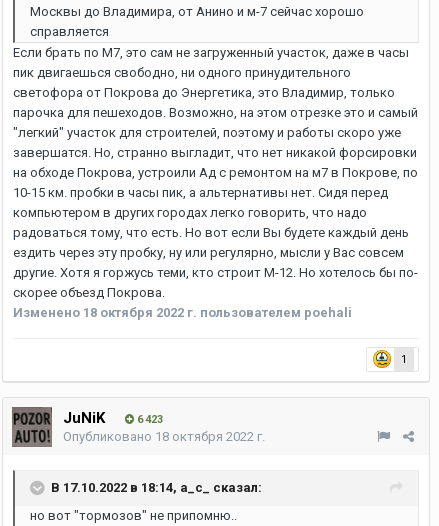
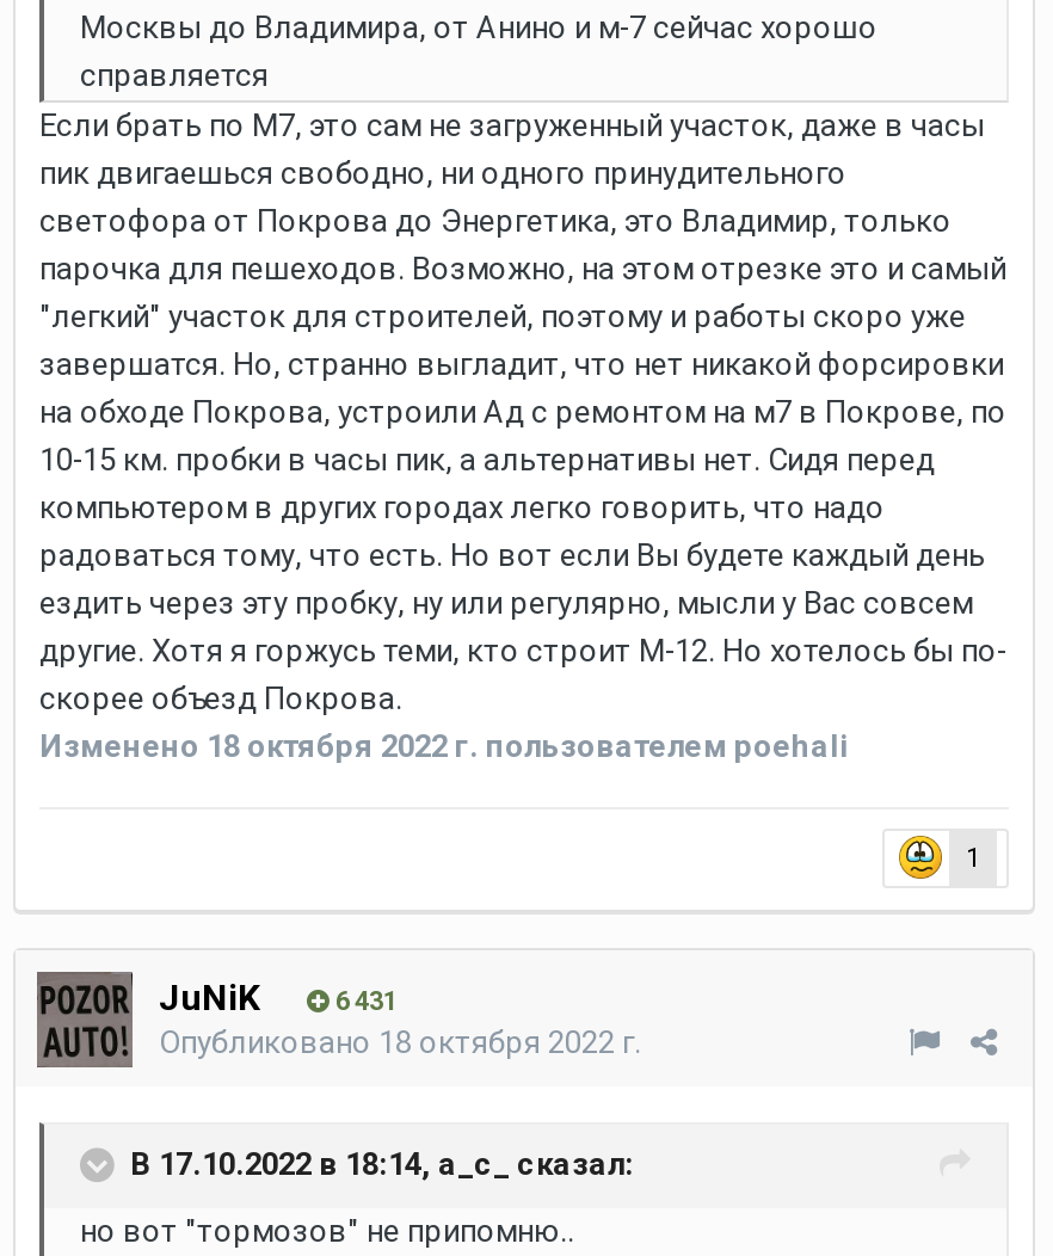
- 6 423
+ 6 431
